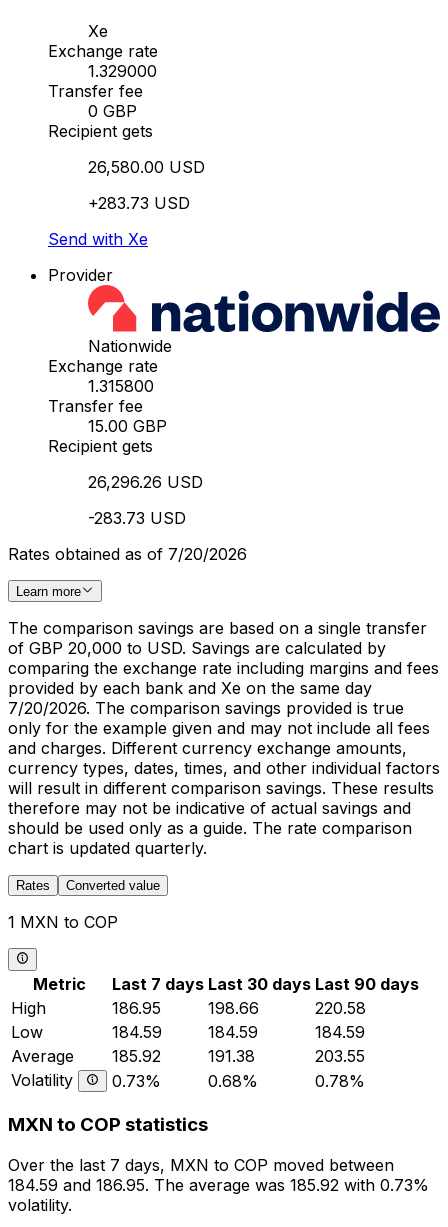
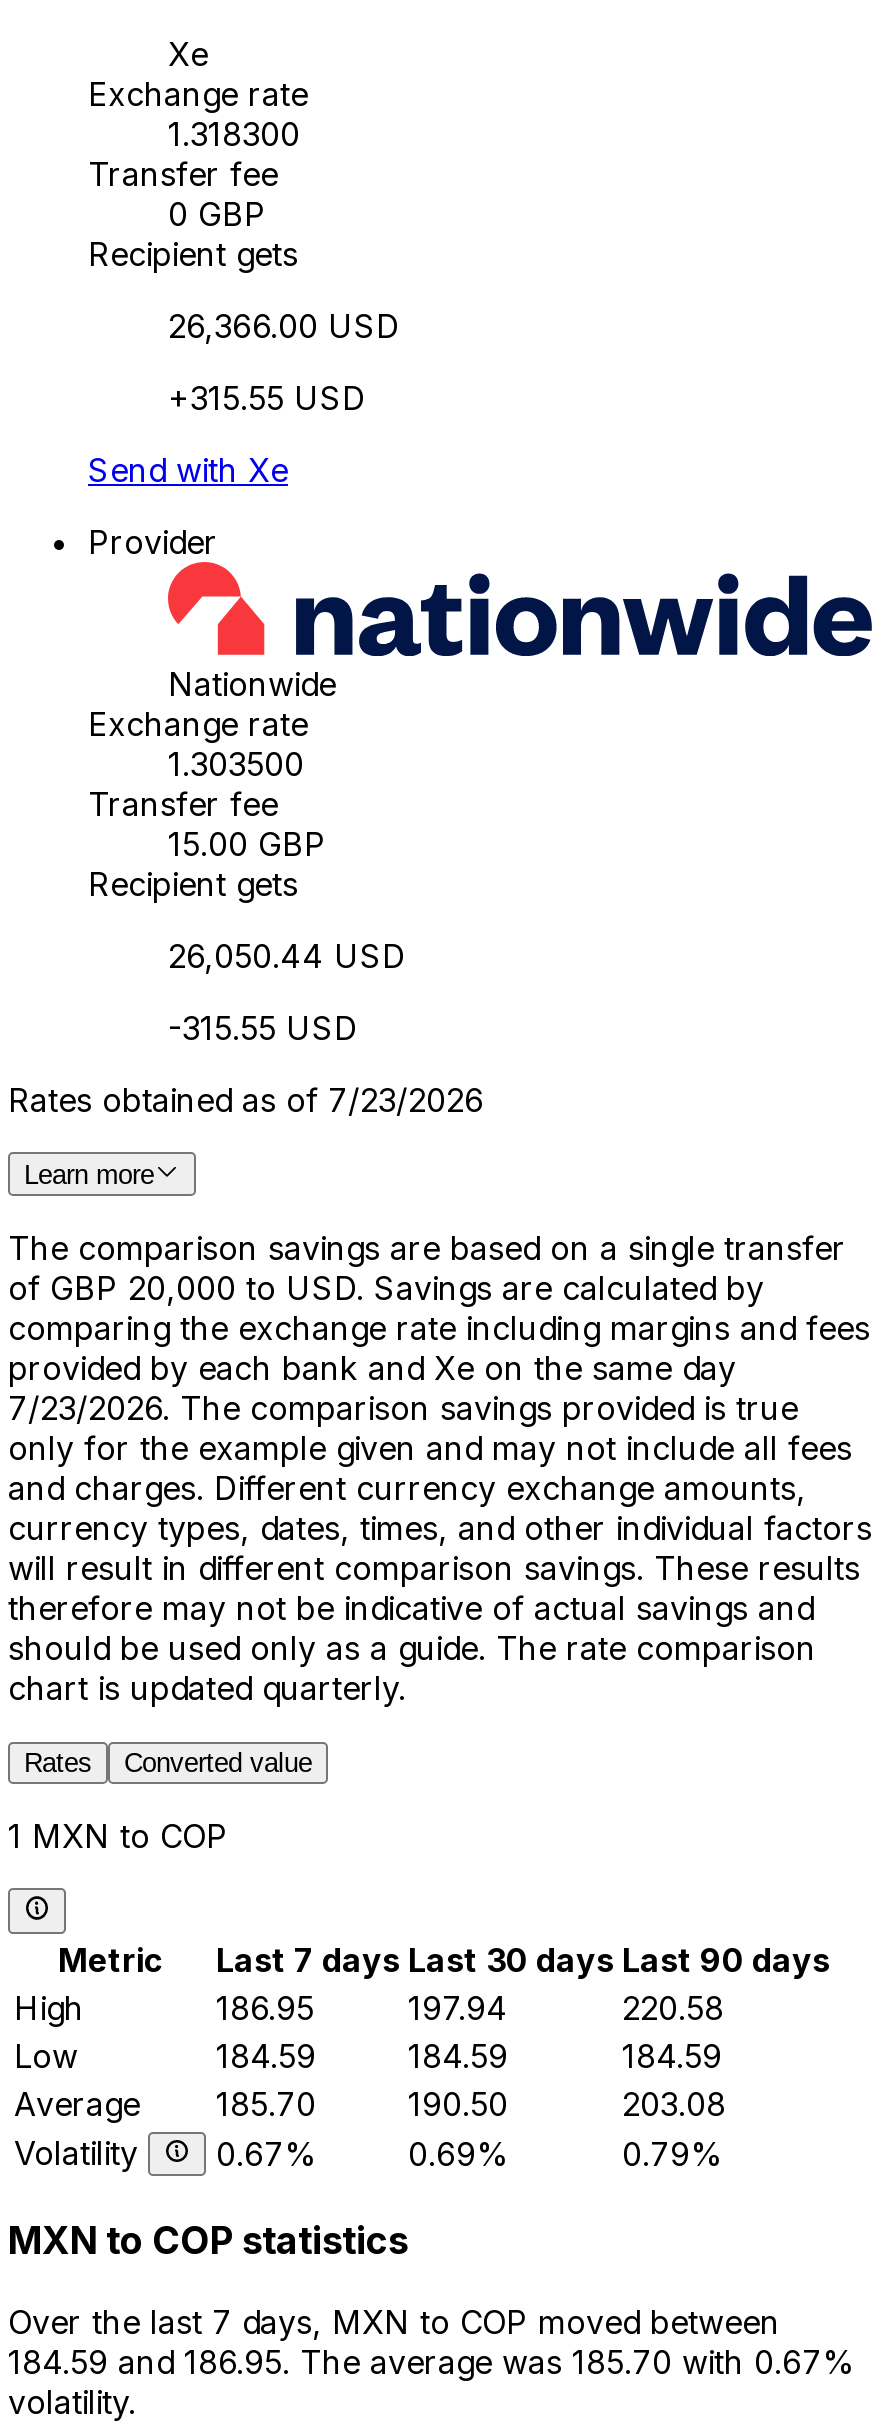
- 1.329000
+ 1.318300

- 26,580.00 USD
+ 26,366.00 USD

- +283.73 USD
+ +315.55 USD

- 1.315800
+ 1.303500

- 26,296.26 USD
+ 26,050.44 USD

- -283.73 USD
+ -315.55 USD

- Rates obtained as of 7/20/2026
+ Rates obtained as of 7/23/2026

- 7/20/2026. The comparison savings provided is true
+ 7/23/2026. The comparison savings provided is true

- 198.66
+ 197.94

- Average 185.92
+ Average 185.70

- 191.38
+ 190.50

- 203.55
+ 203.08

- Volatility 0.73%
+ Volatility 0.67%

- 0.68%
+ 0.69%

- 0.78%
+ 0.79%

- 184.59 and 186.95. The average was 185.92 with 0.73%
+ 184.59 and 186.95. The average was 185.70 with 0.67%
